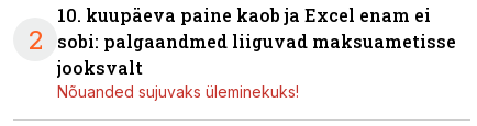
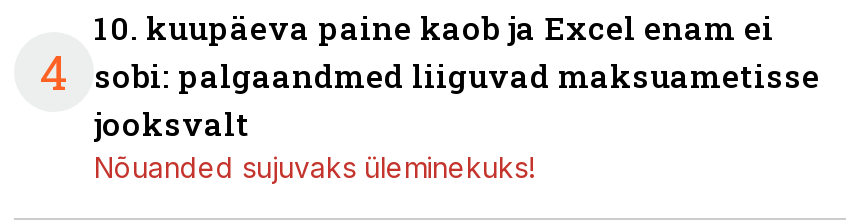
- 2 sobi: palgaandmed liiguvad maksuametisse
+ 4 sobi: palgaandmed liiguvad maksuametisse
